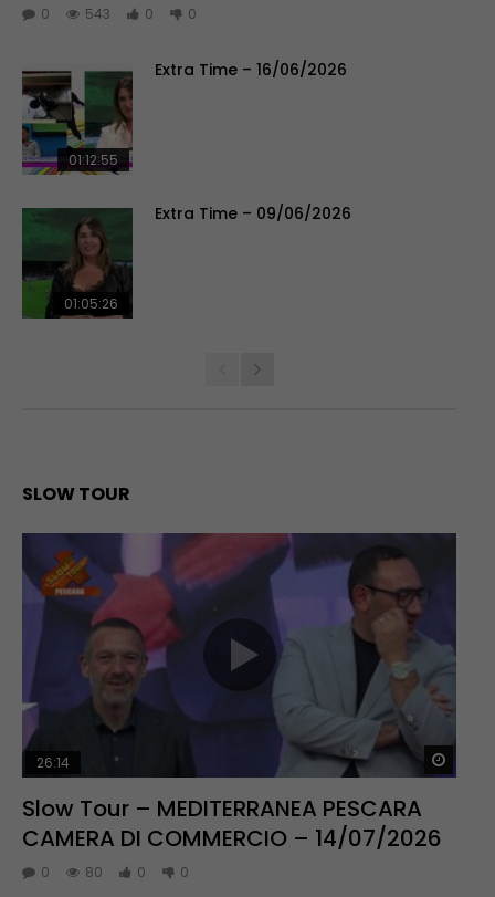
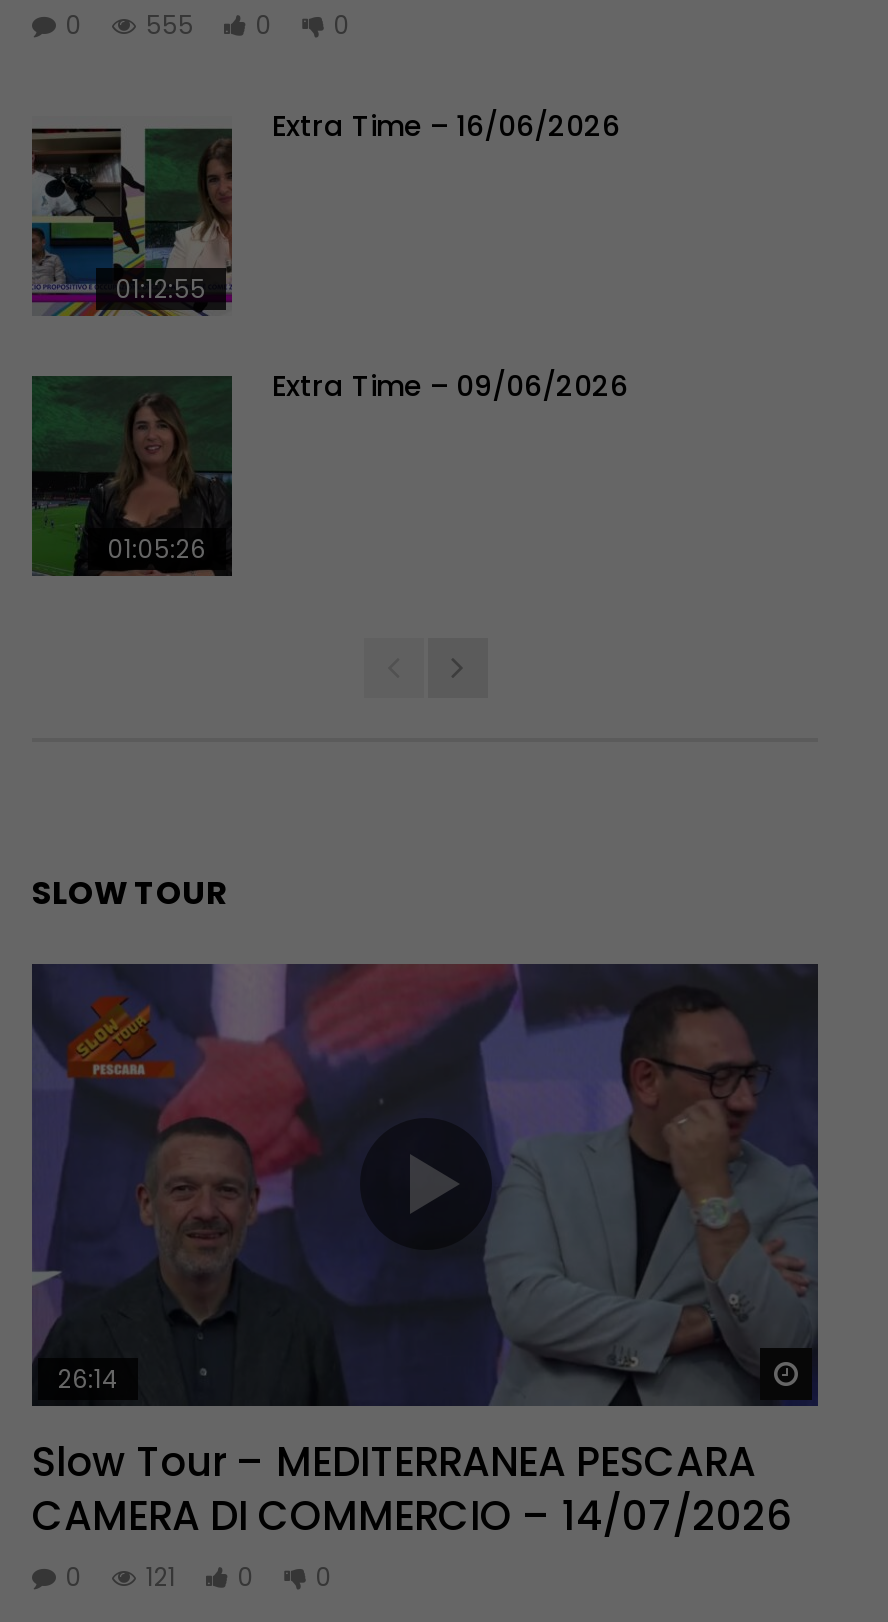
- 0 543 0 0
+ 0 555 0 0

- 0 80 0 0
+ 0 121 0 0
